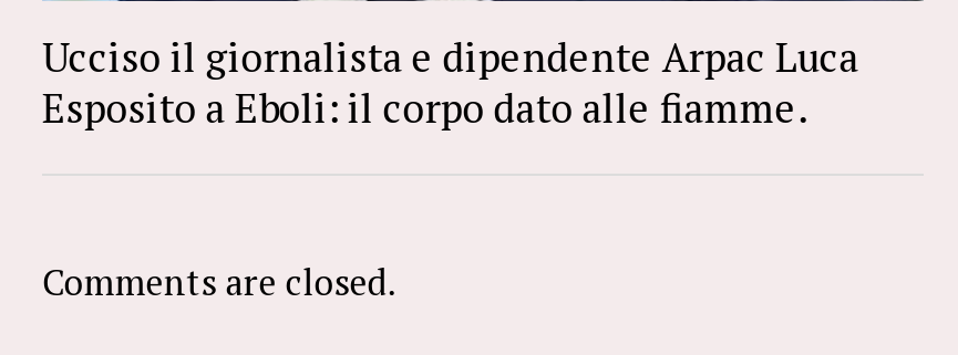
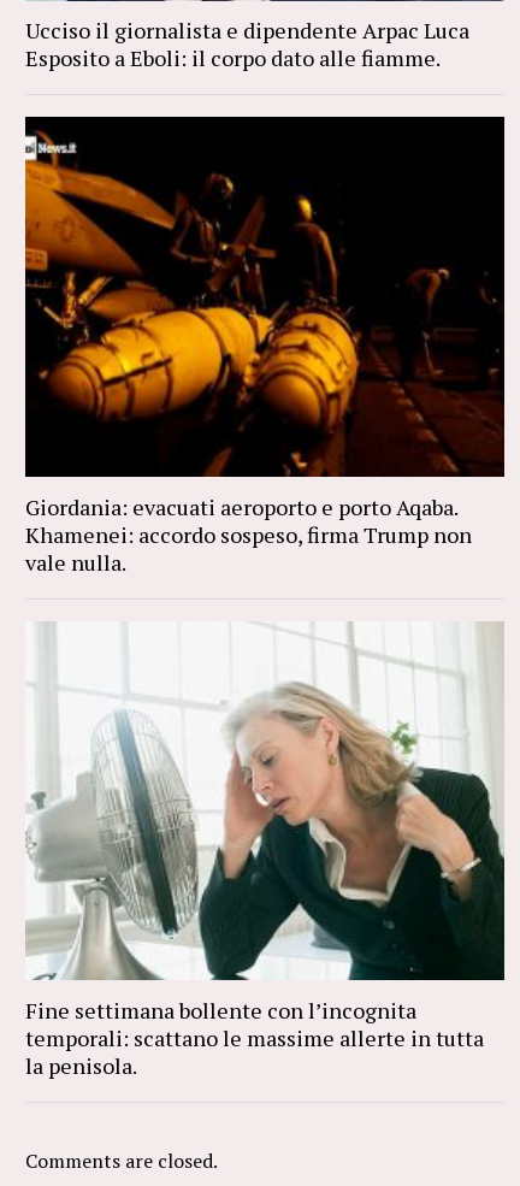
+ [image]
+ Giordania: evacuati aeroporto e porto Aqaba.
+ Khamenei: accordo sospeso, firma Trump non
+ vale nulla.

+ [image]
+ Fine settimana bollente con l’incognita
+ temporali: scattano le massime allerte in tutta
+ la penisola.
